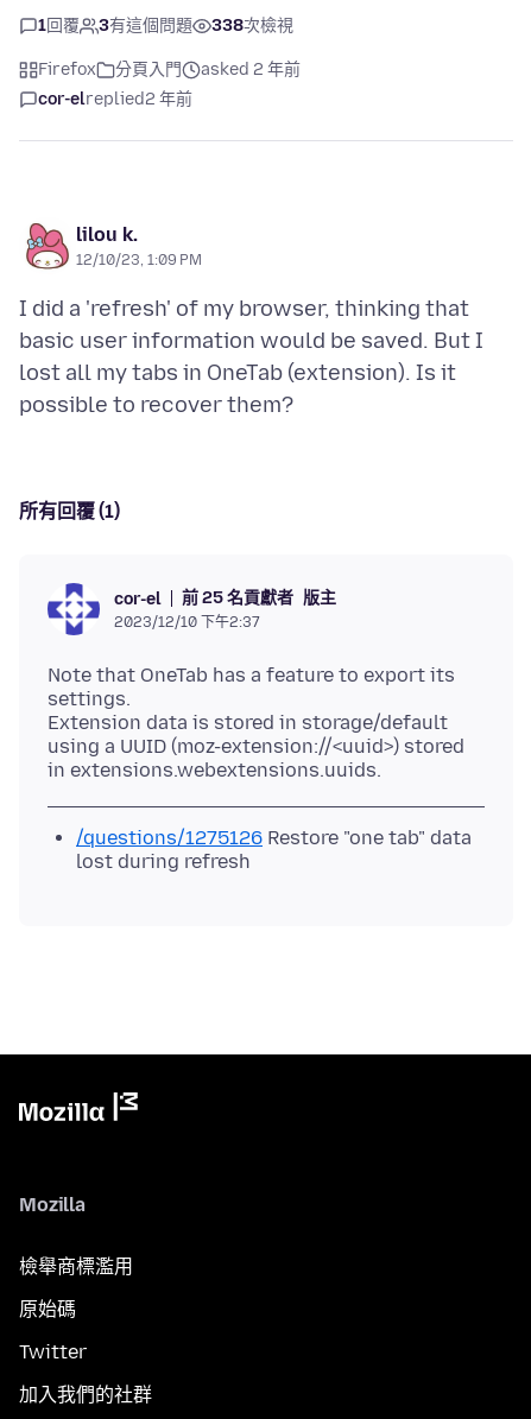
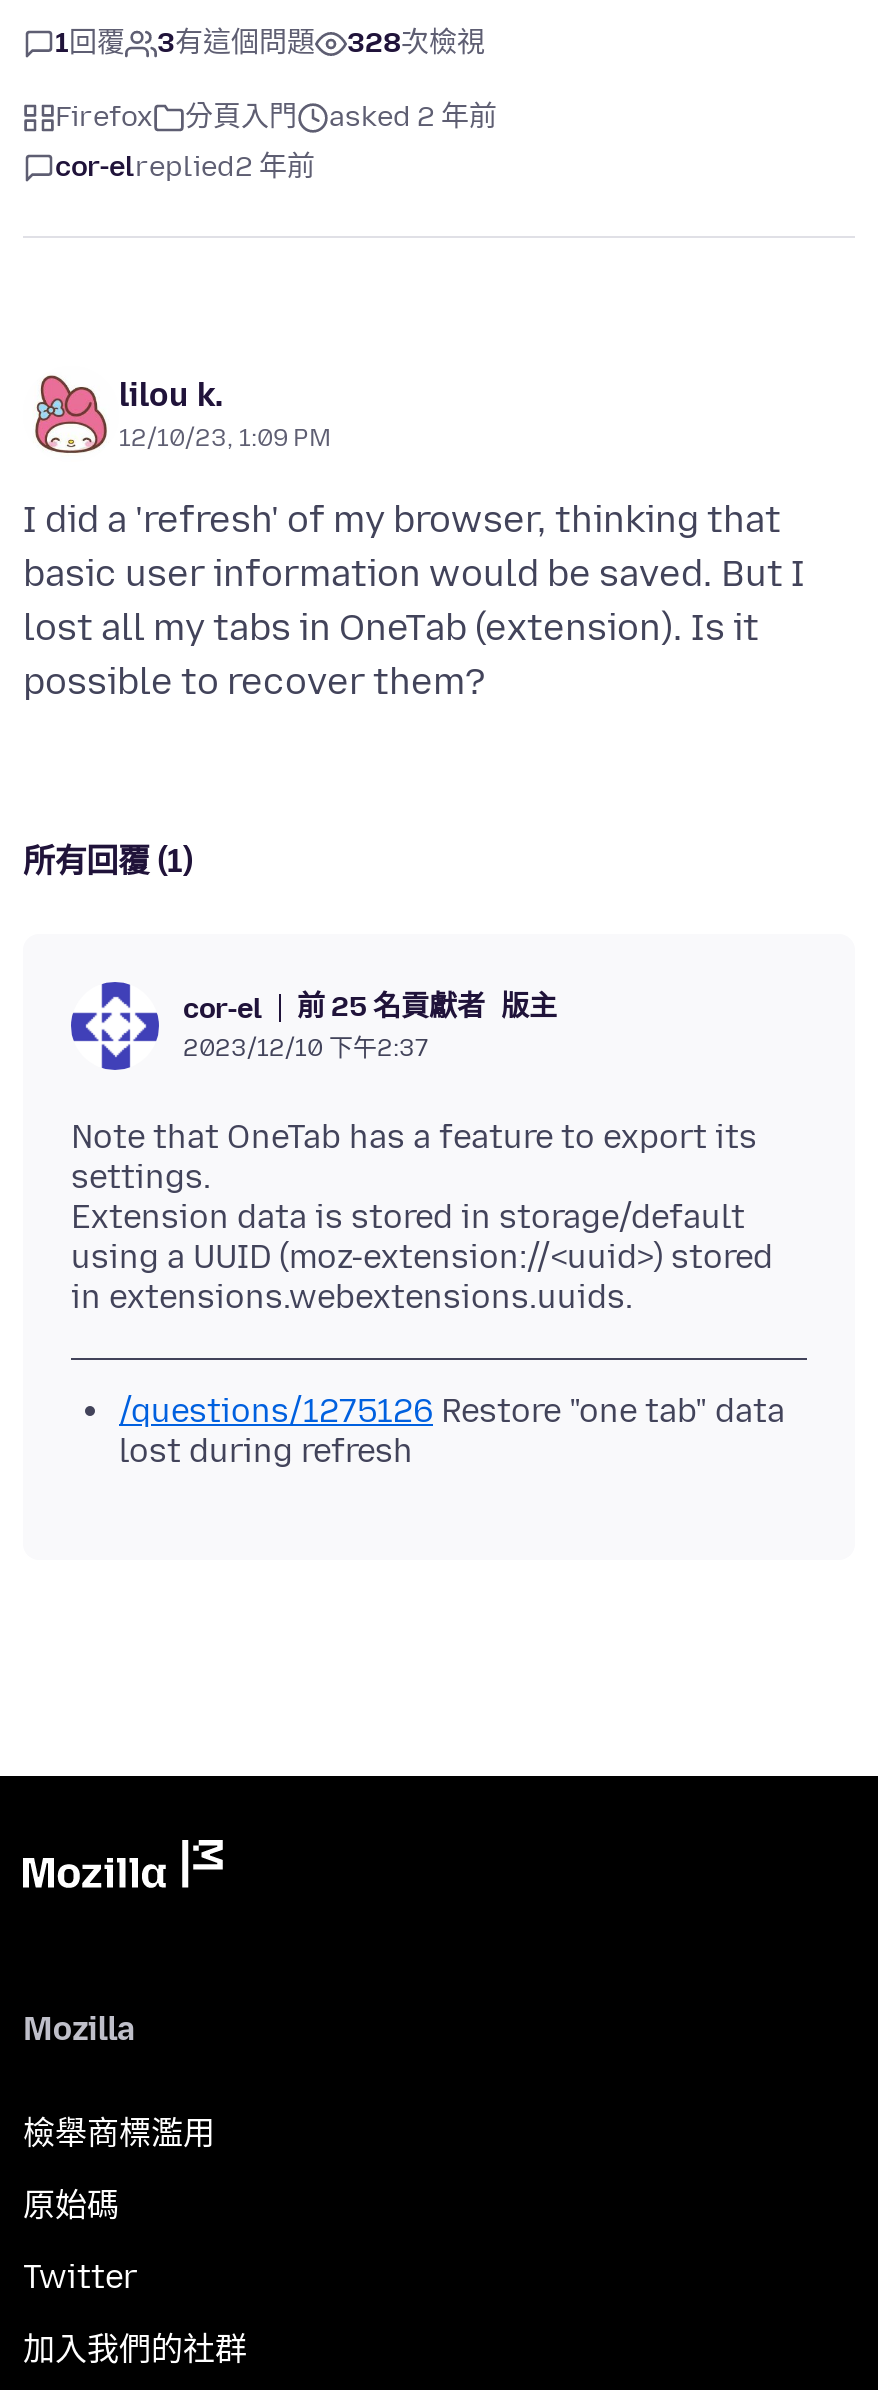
- 1回覆 3有這個問題 338次檢視
+ 1回覆 3有這個問題 328次檢視
